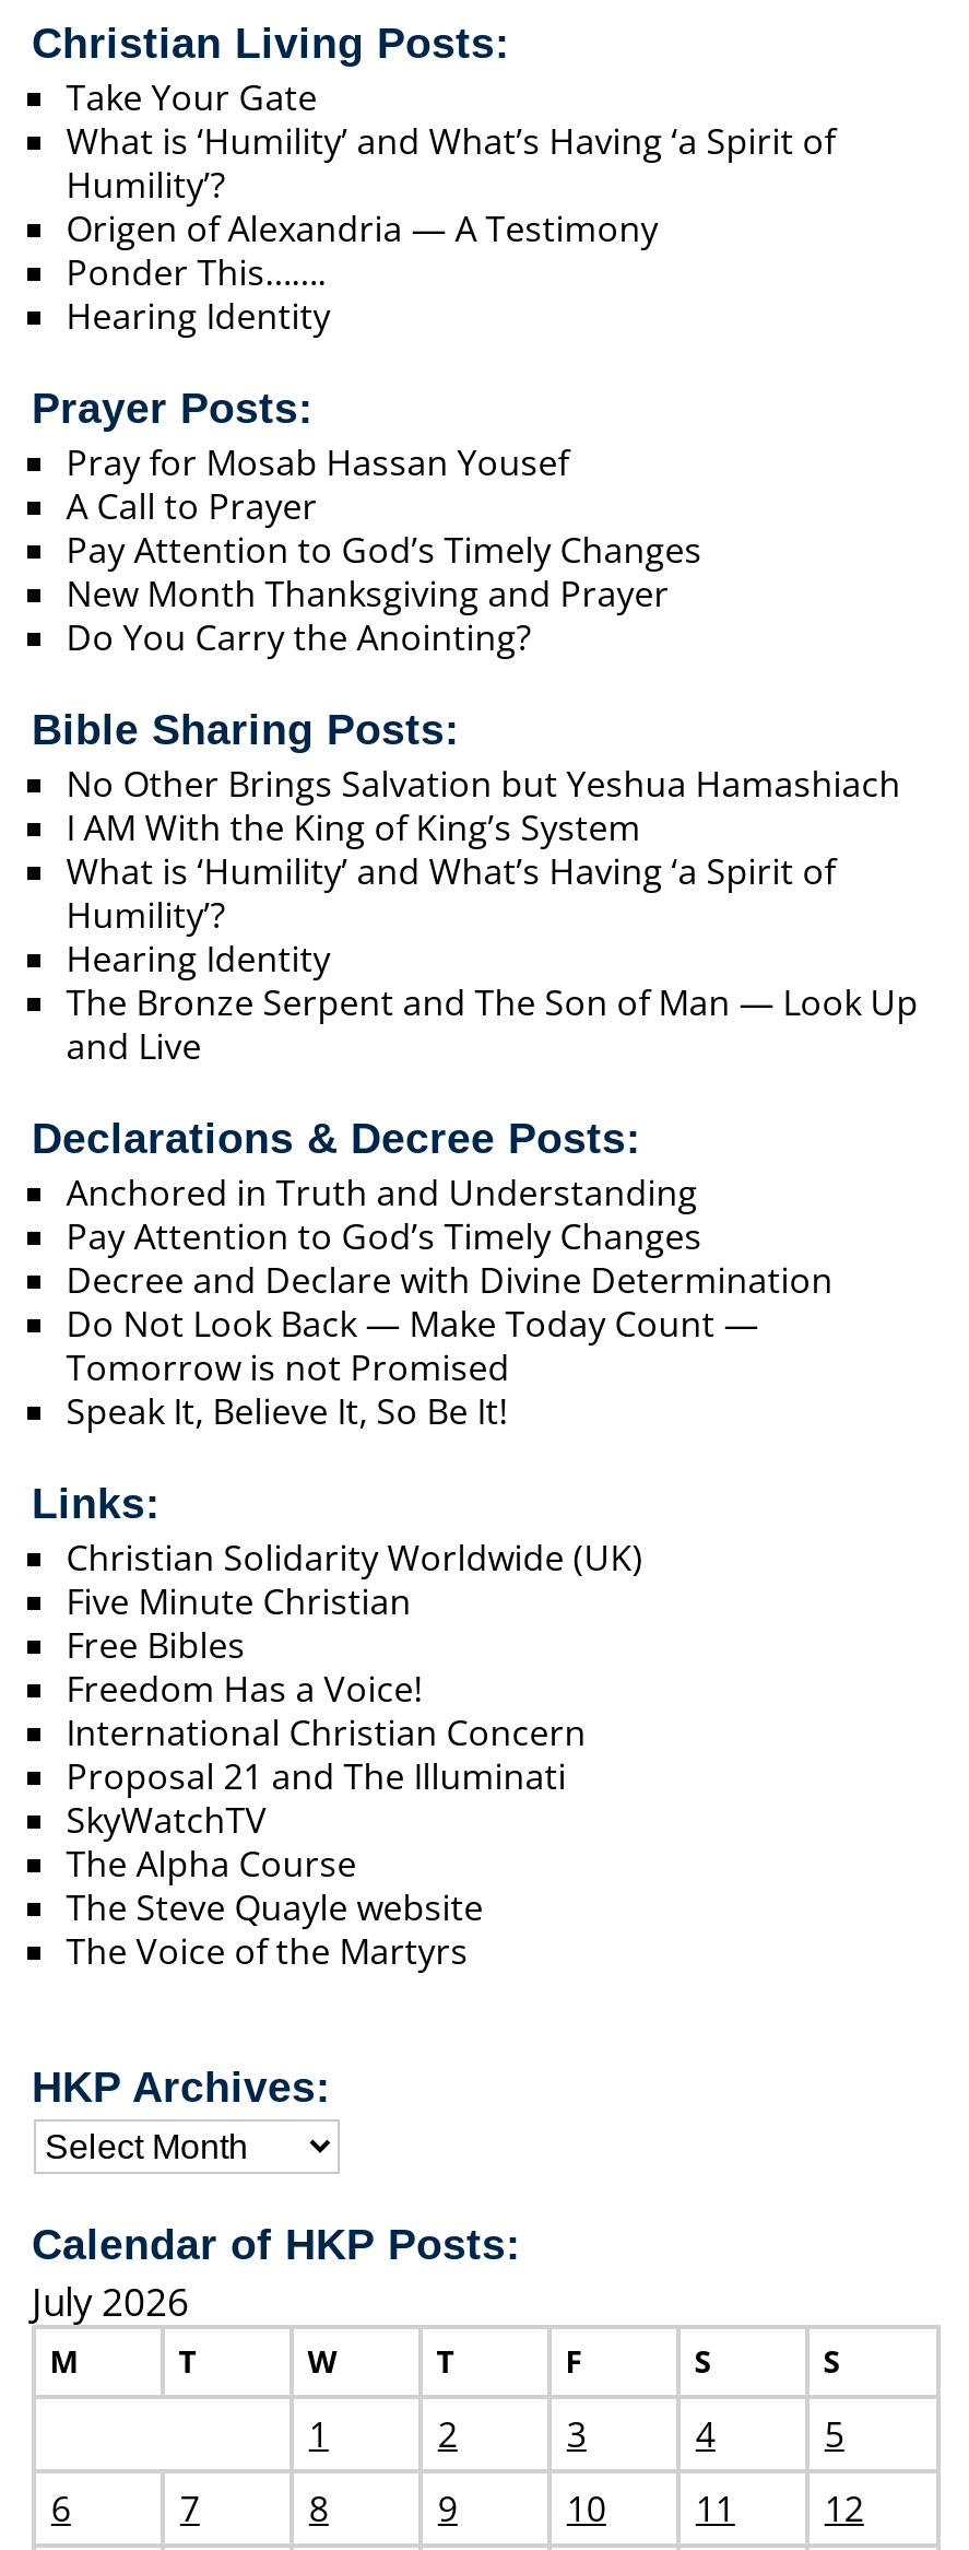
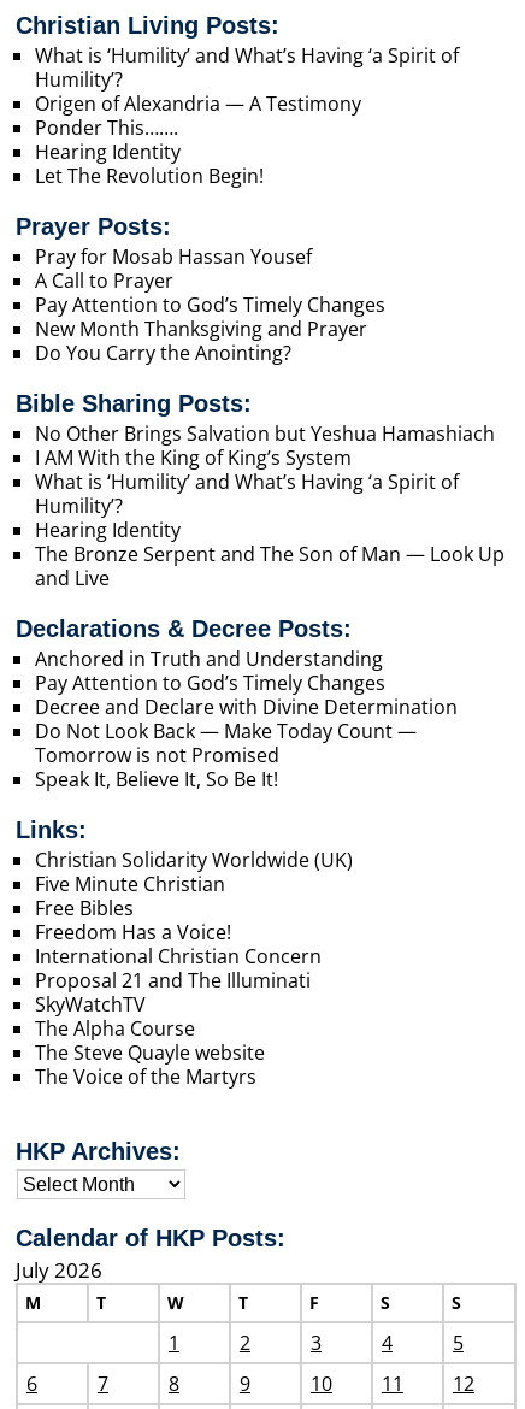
- Take Your Gate

moved up: What is ‘Humility’ and What’s Having ‘a Spirit of | Humility’? | Origen of Alexandria — A Testimony | Ponder This……. | Hearing Identity

+ Let The Revolution Begin!
